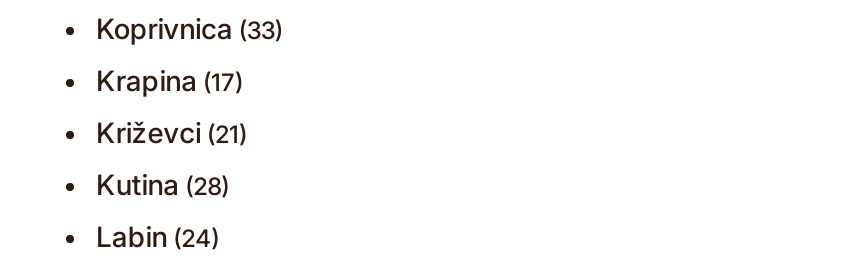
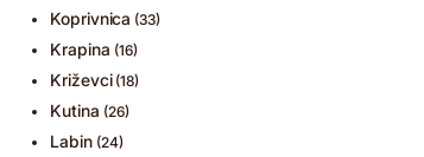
- Krapina (17)
+ Krapina (16)

- Križevci (21)
+ Križevci (18)

- Kutina (28)
+ Kutina (26)
